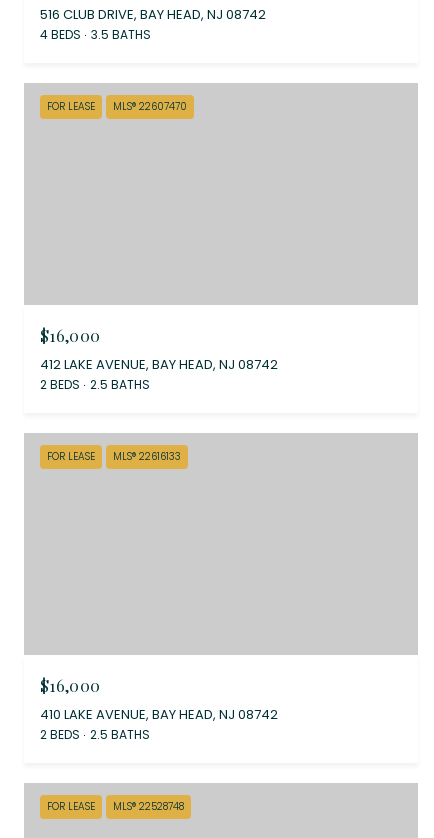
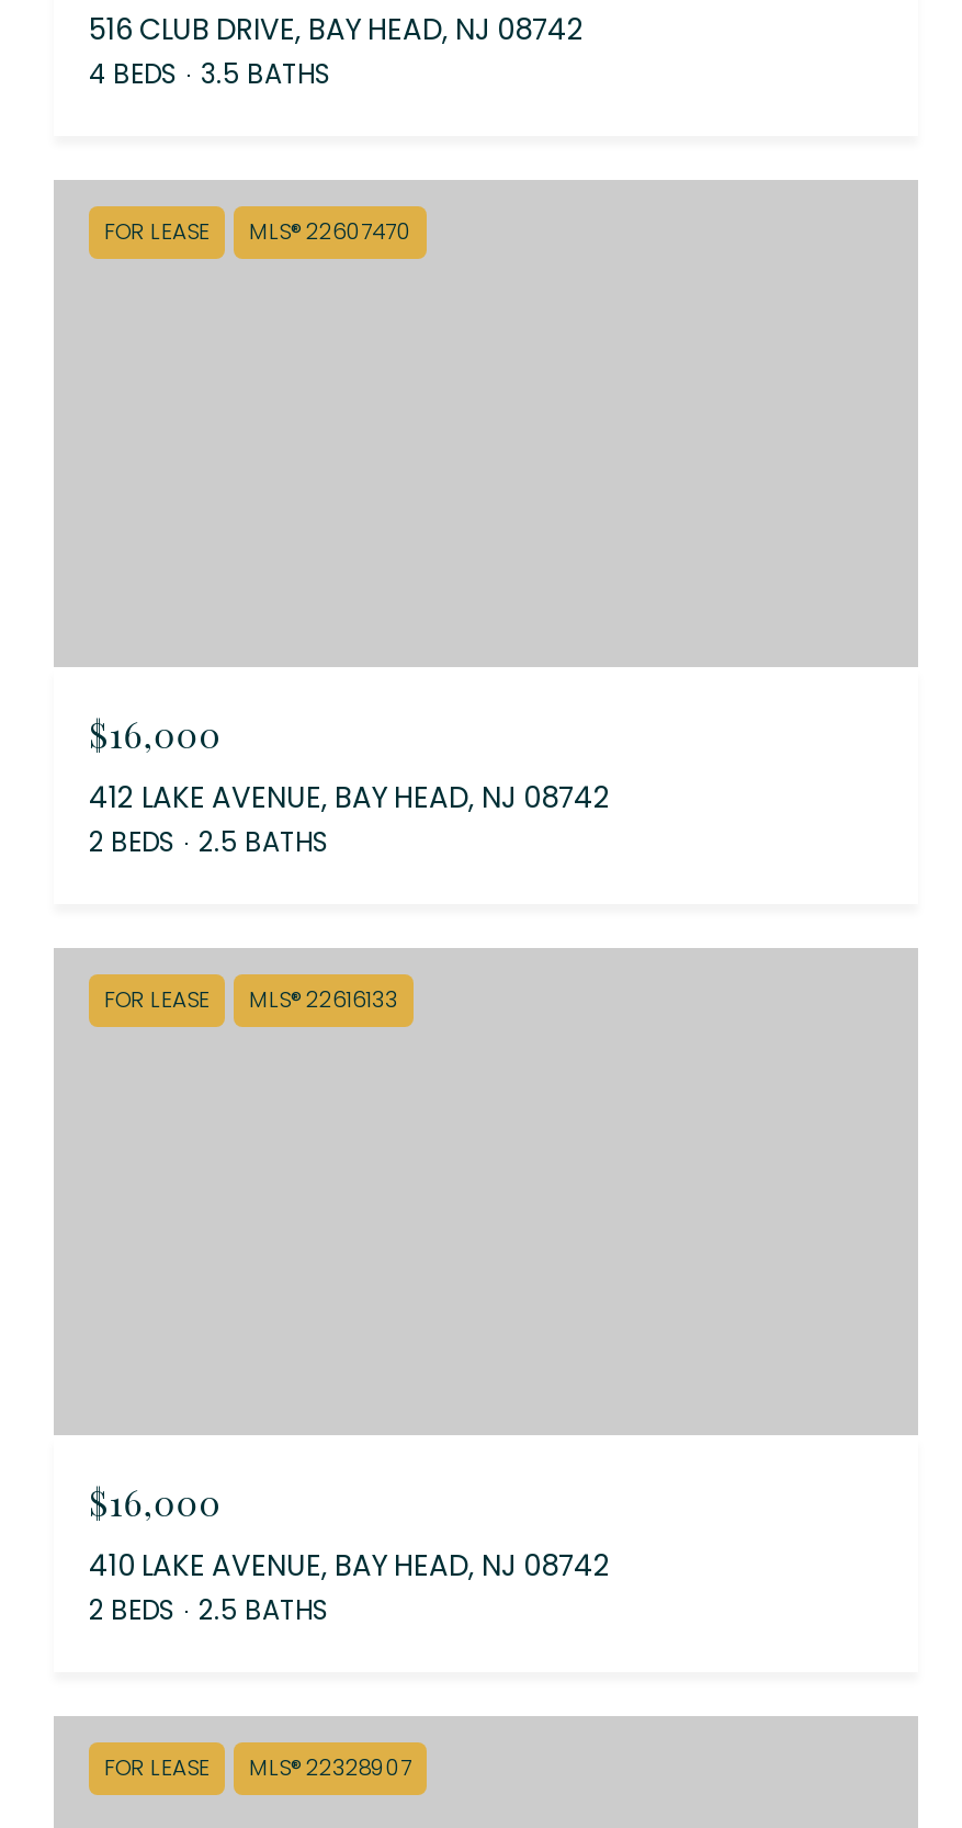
- FOR LEASE MLS® 22528748
+ FOR LEASE MLS® 22328907
